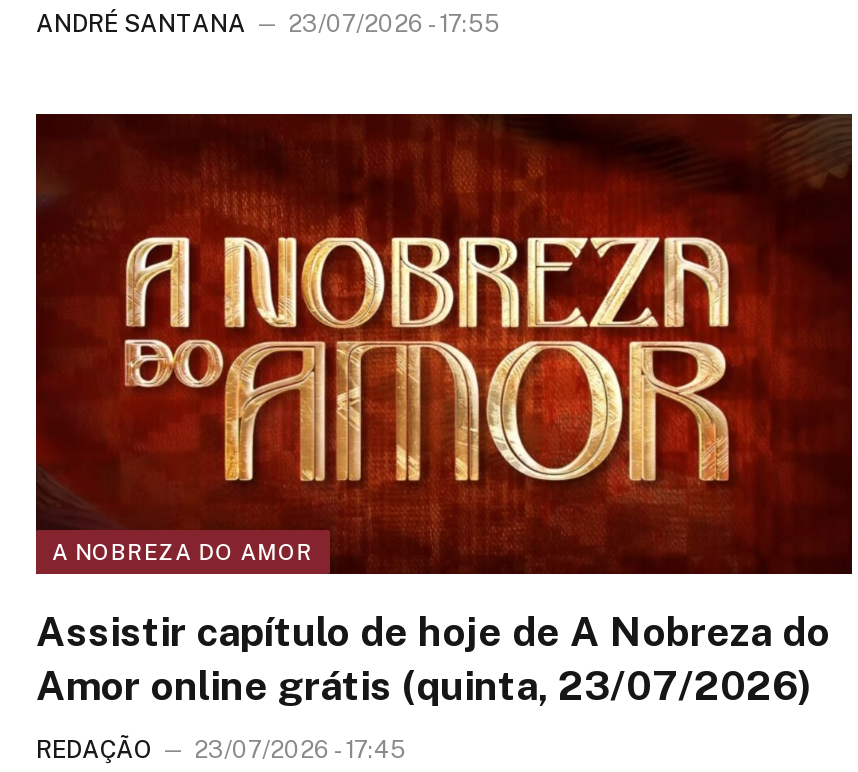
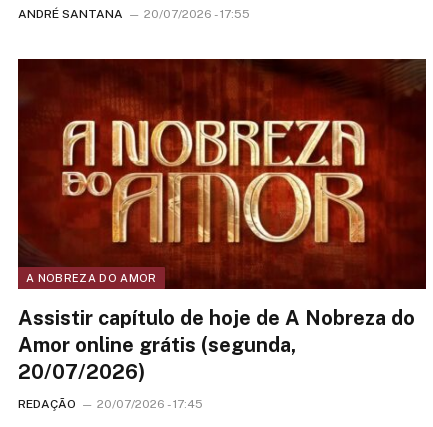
- ANDRÉ SANTANA 23/07/2026 - 17:55
+ ANDRÉ SANTANA 20/07/2026 - 17:55

- Amor online grátis (quinta, 23/07/2026)
+ Amor online grátis (segunda,
+ 20/07/2026)

- REDAÇÃO 23/07/2026 - 17:45
+ REDAÇÃO 20/07/2026 - 17:45
